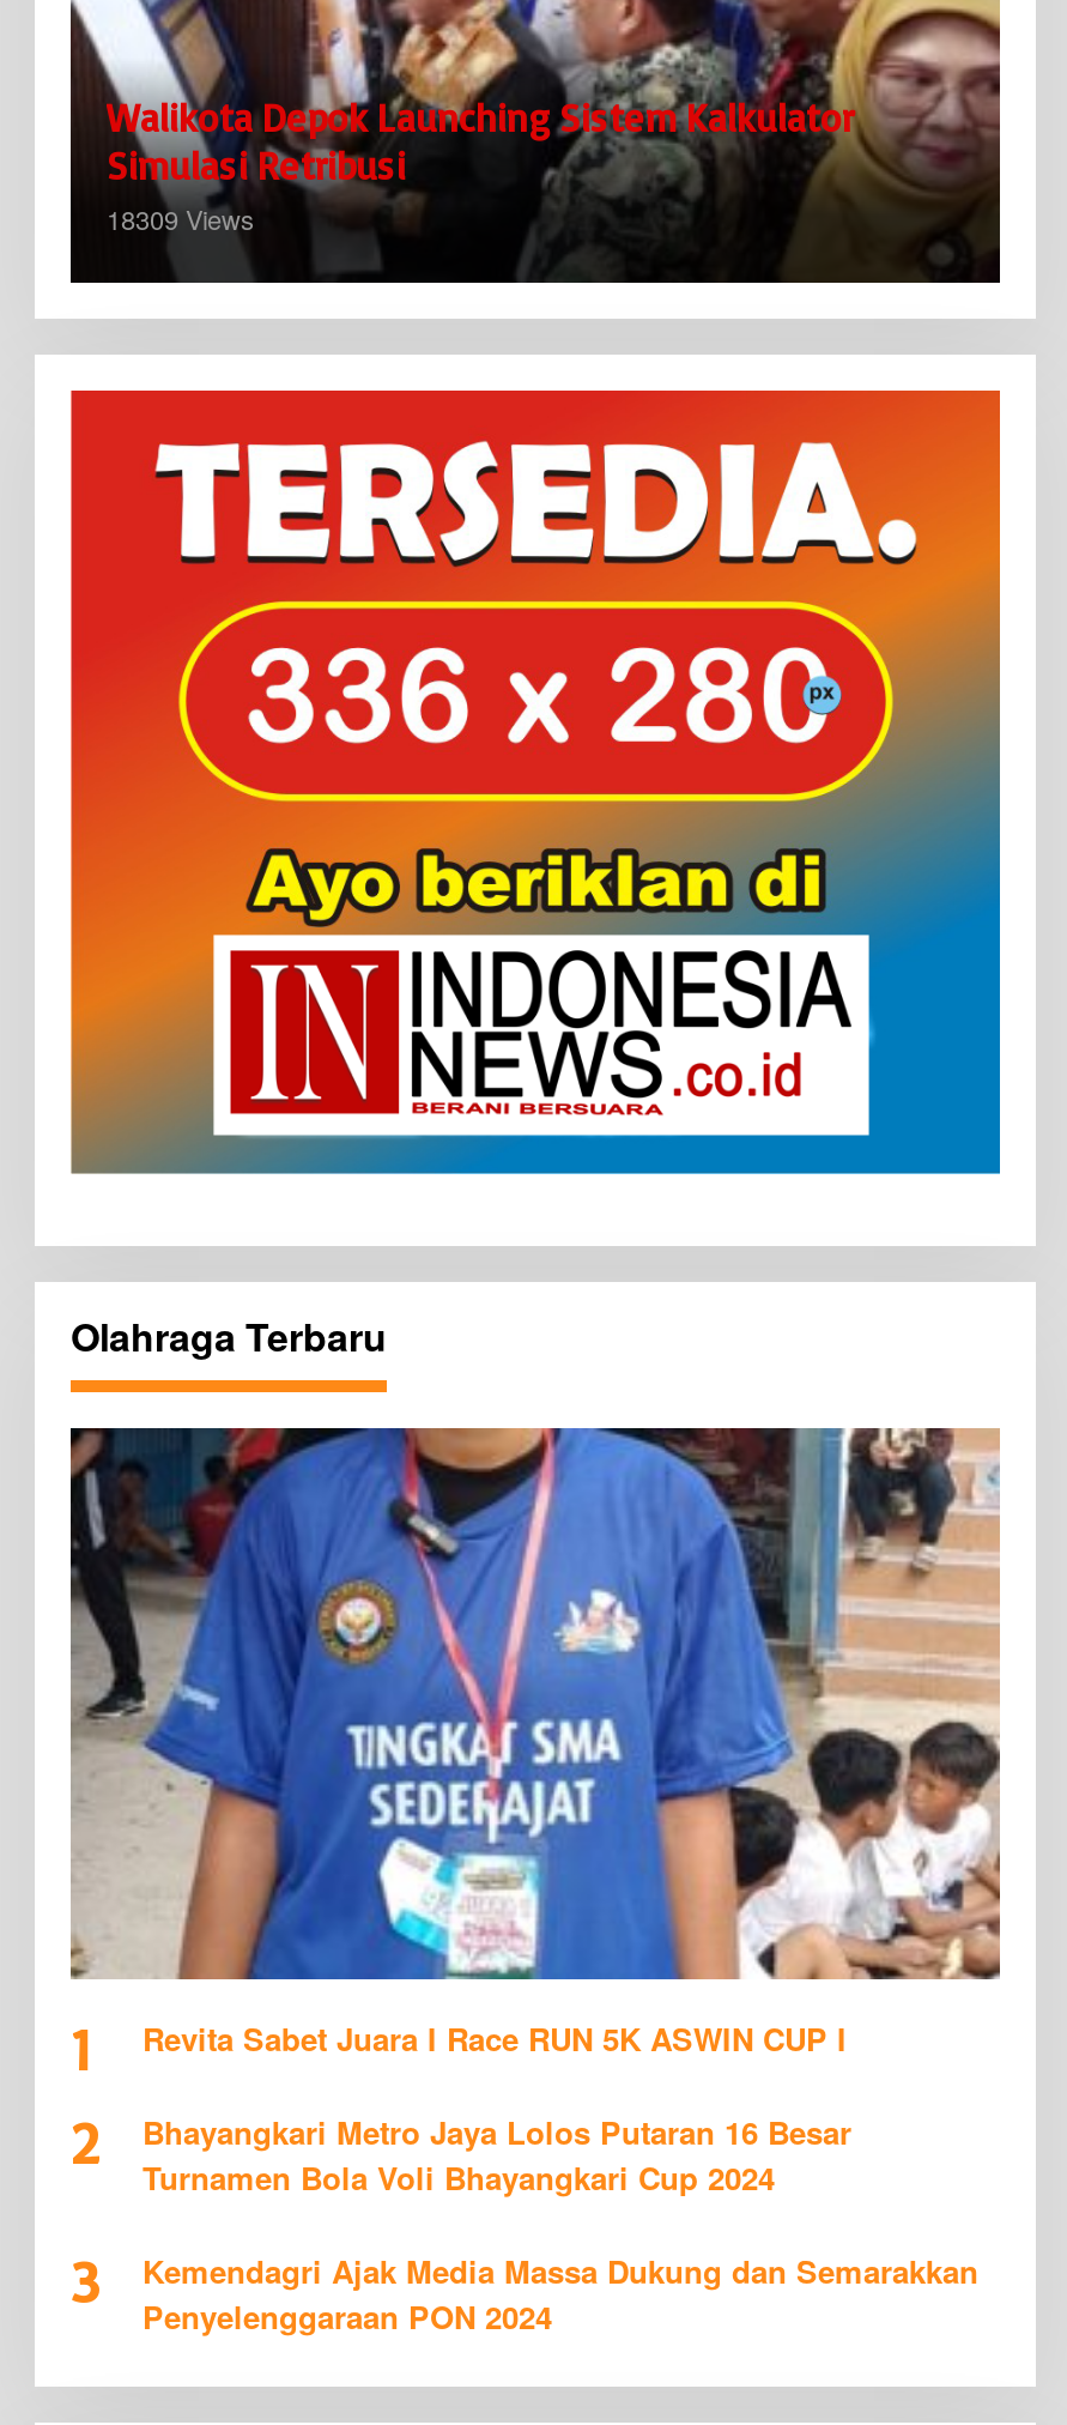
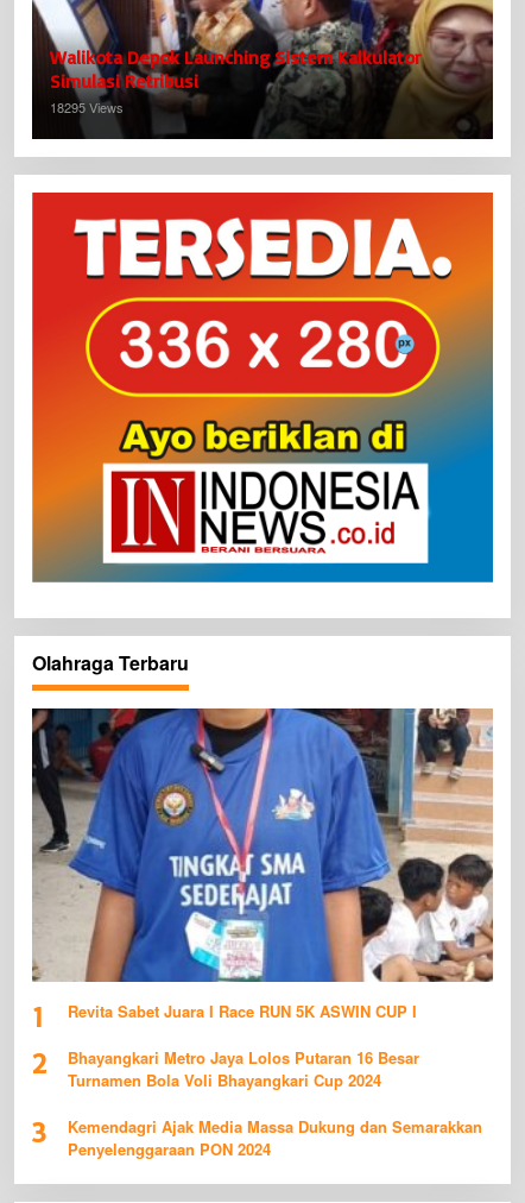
- 18309 Views
+ 18295 Views
